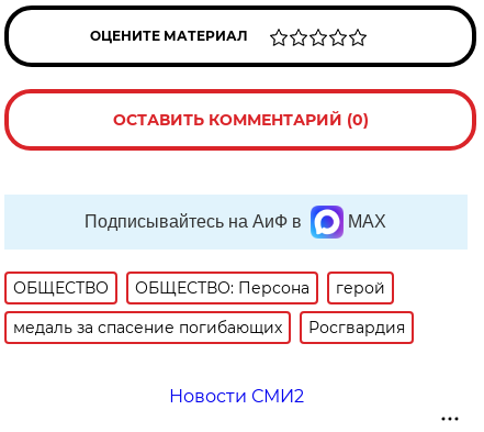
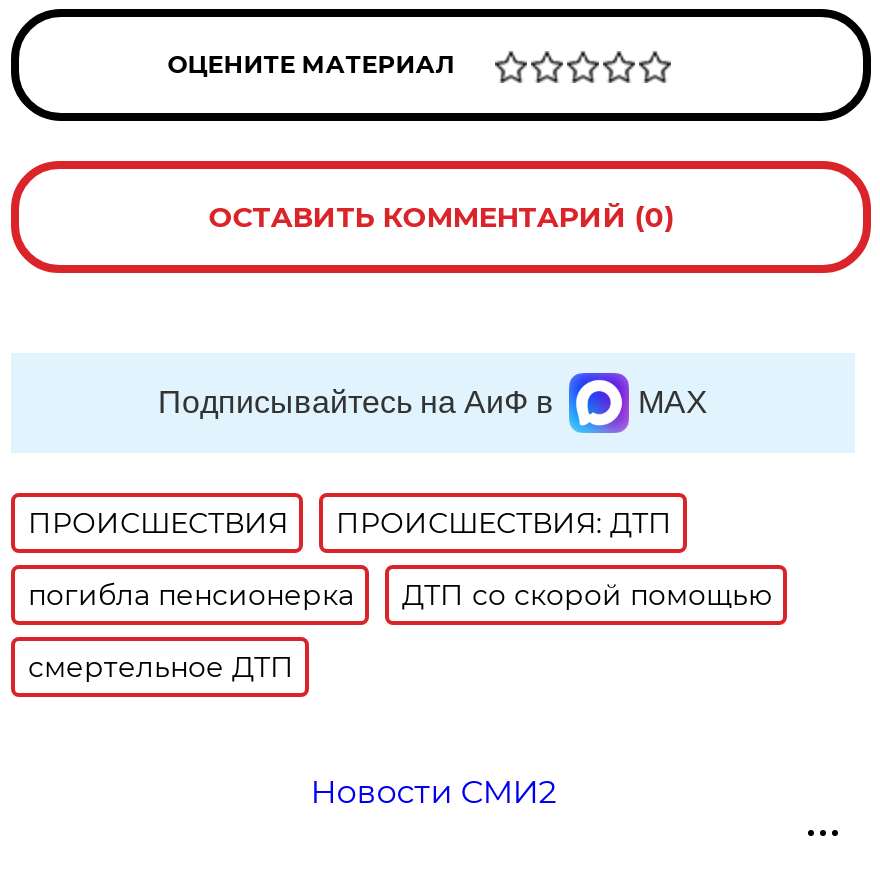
- ОБЩЕСТВО
- ОБЩЕСТВО: Персона
- герой
- медаль за спасение погибающих
- Росгвардия
+ ПРОИСШЕСТВИЯ
+ ПРОИСШЕСТВИЯ: ДТП
+ погибла пенсионерка
+ ДТП со скорой помощью
+ смертельное ДТП
